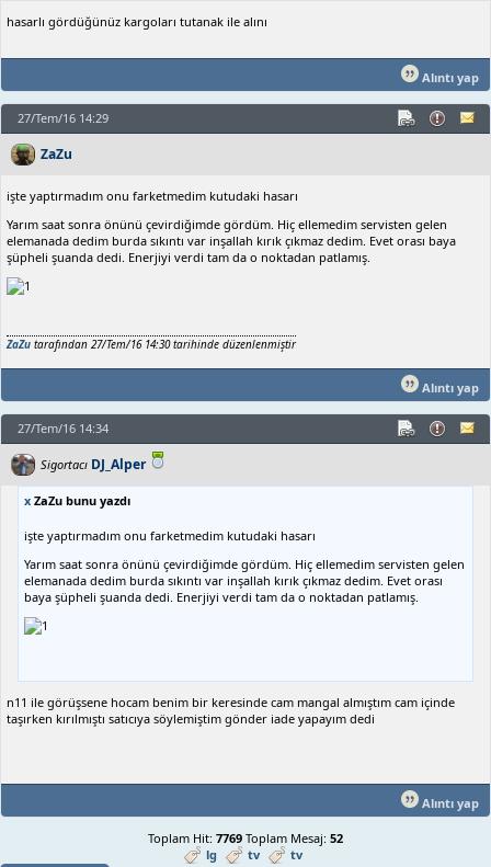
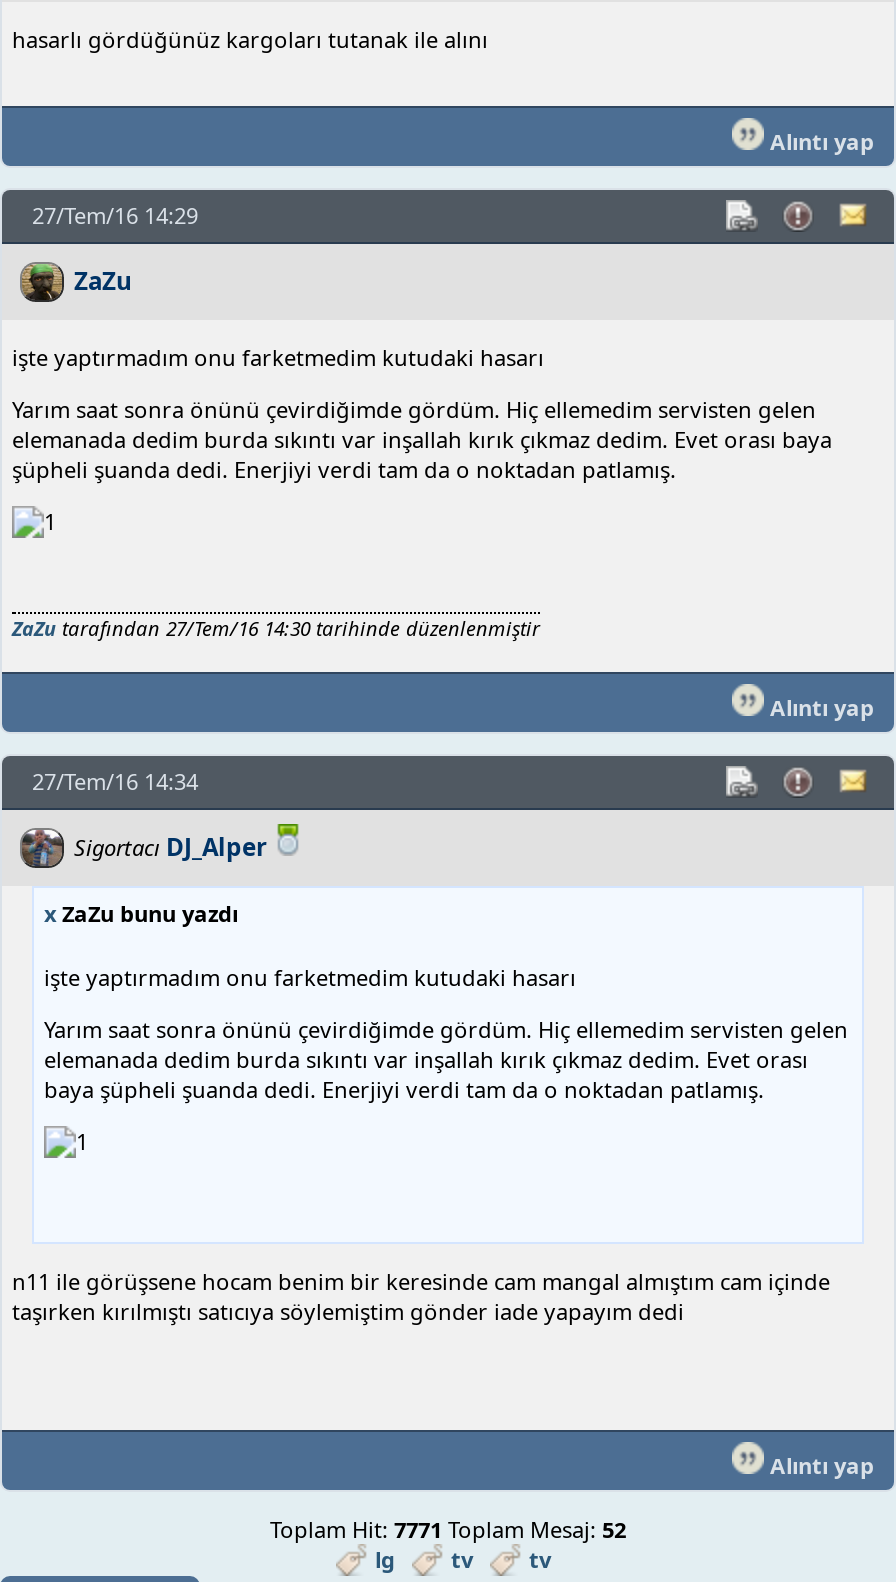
- Toplam Hit: 7769 Toplam Mesaj: 52
+ Toplam Hit: 7771 Toplam Mesaj: 52
